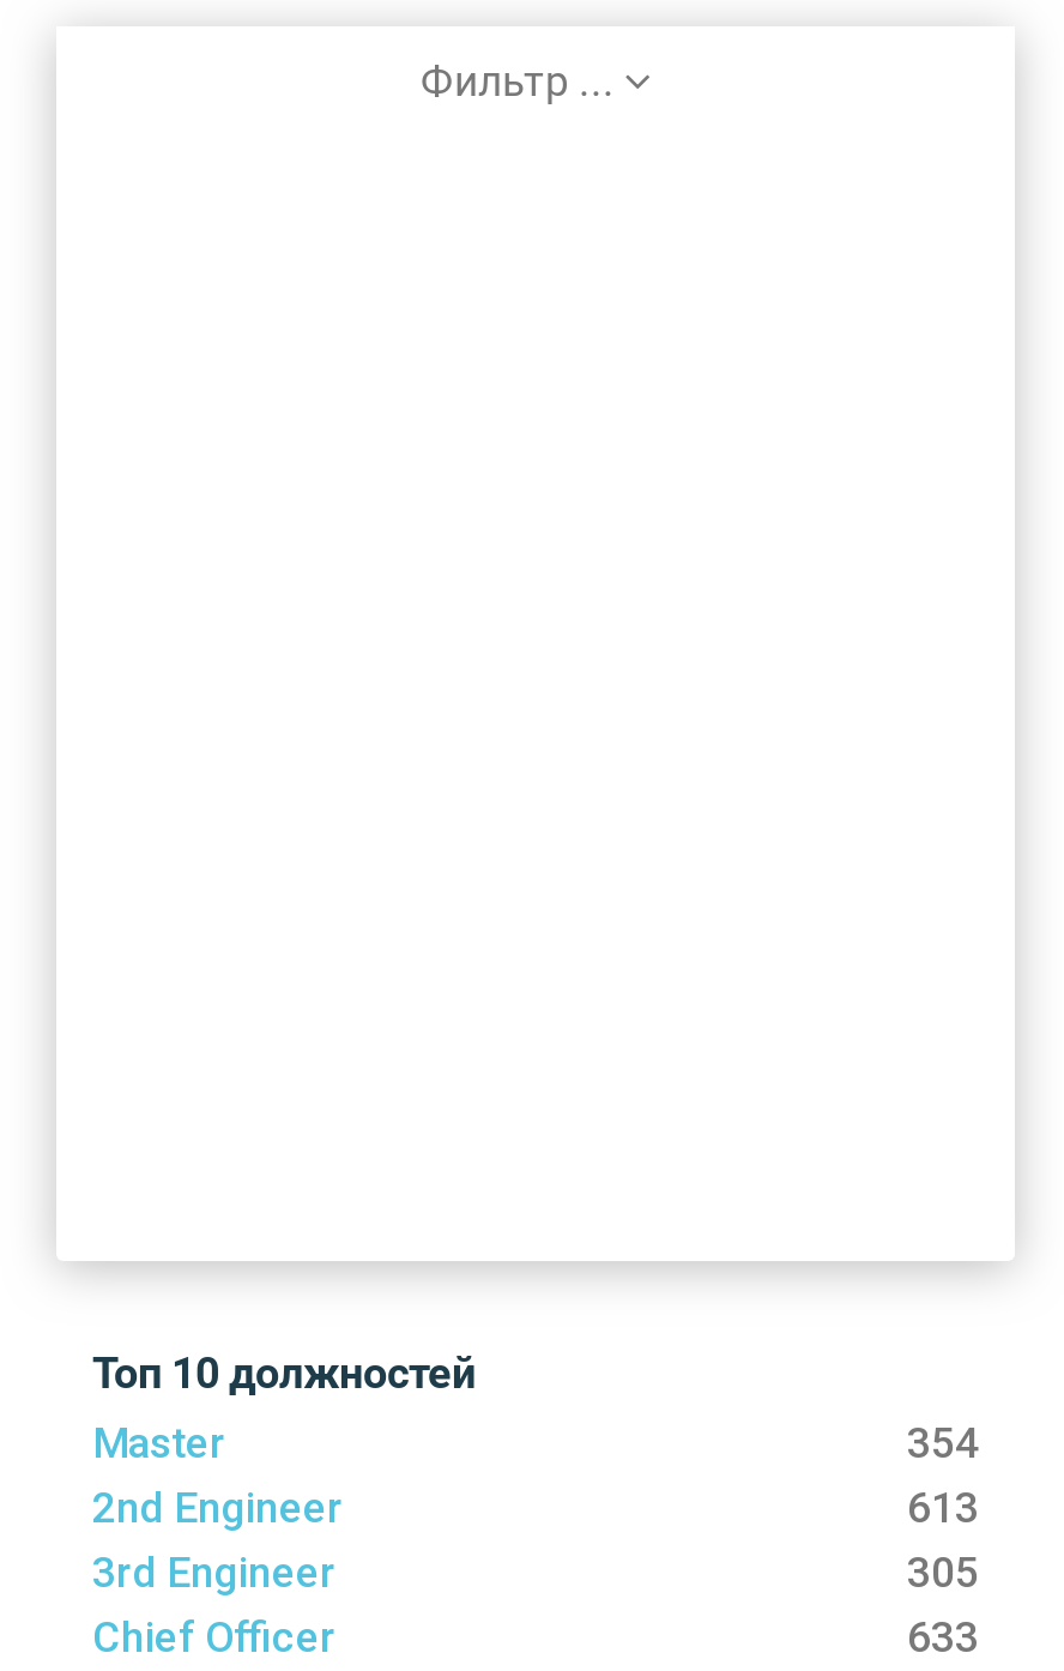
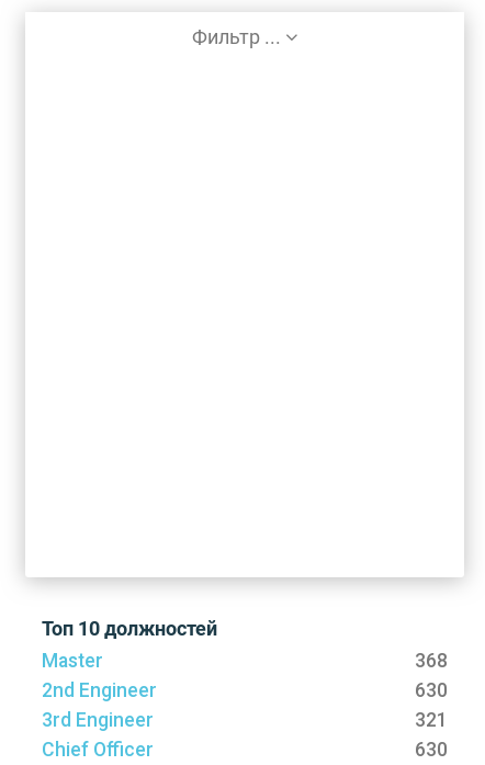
- 354
+ 368

- 613
+ 630

- 305
+ 321

- 633
+ 630
